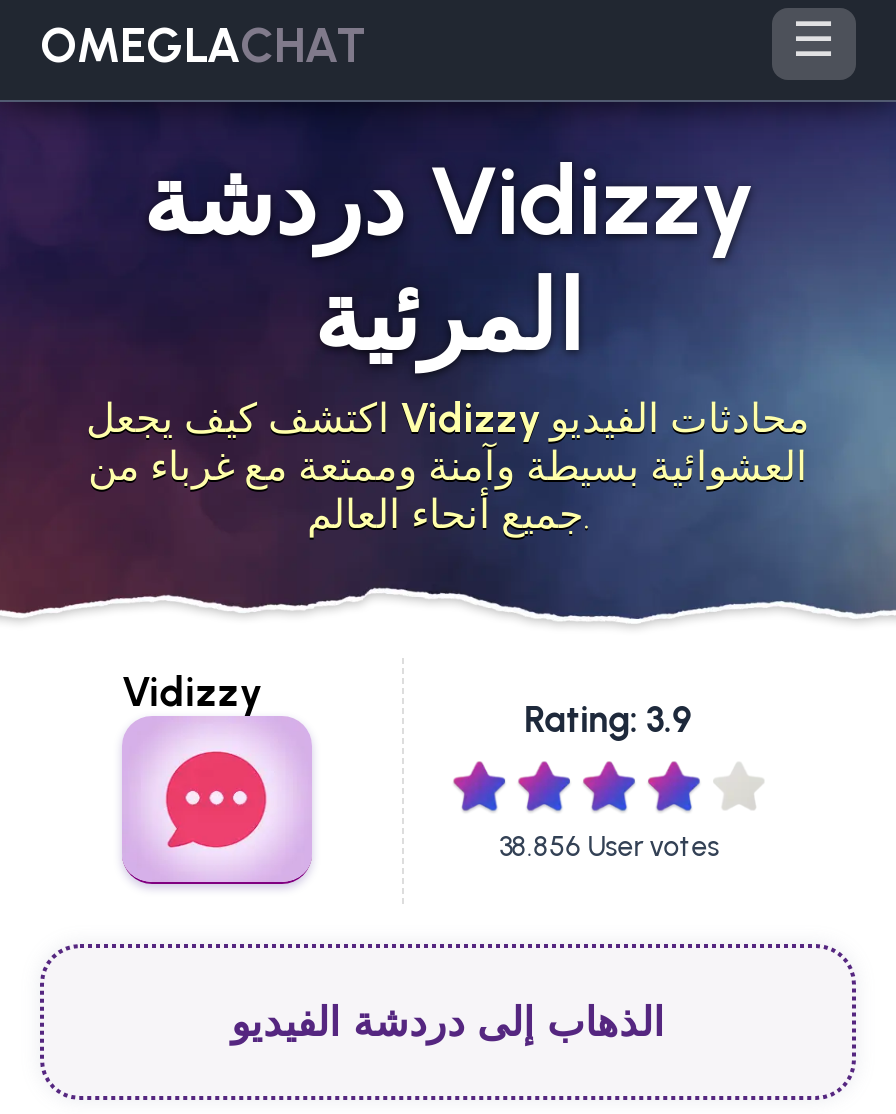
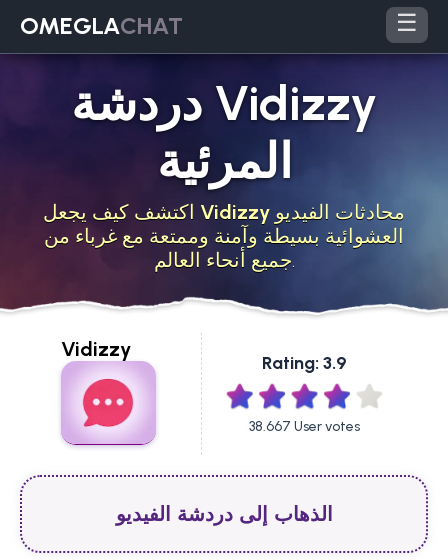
- 38.856 User votes
+ 38.667 User votes
